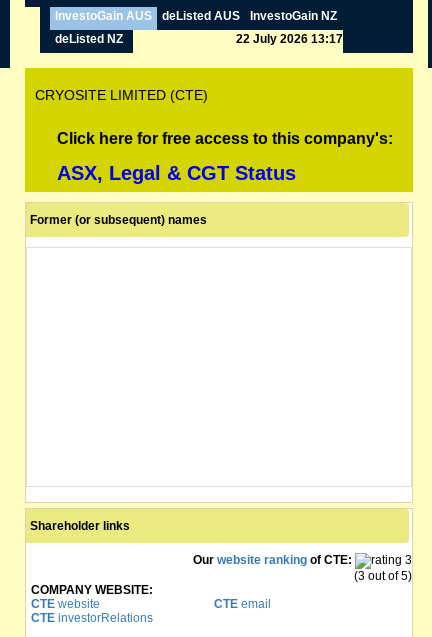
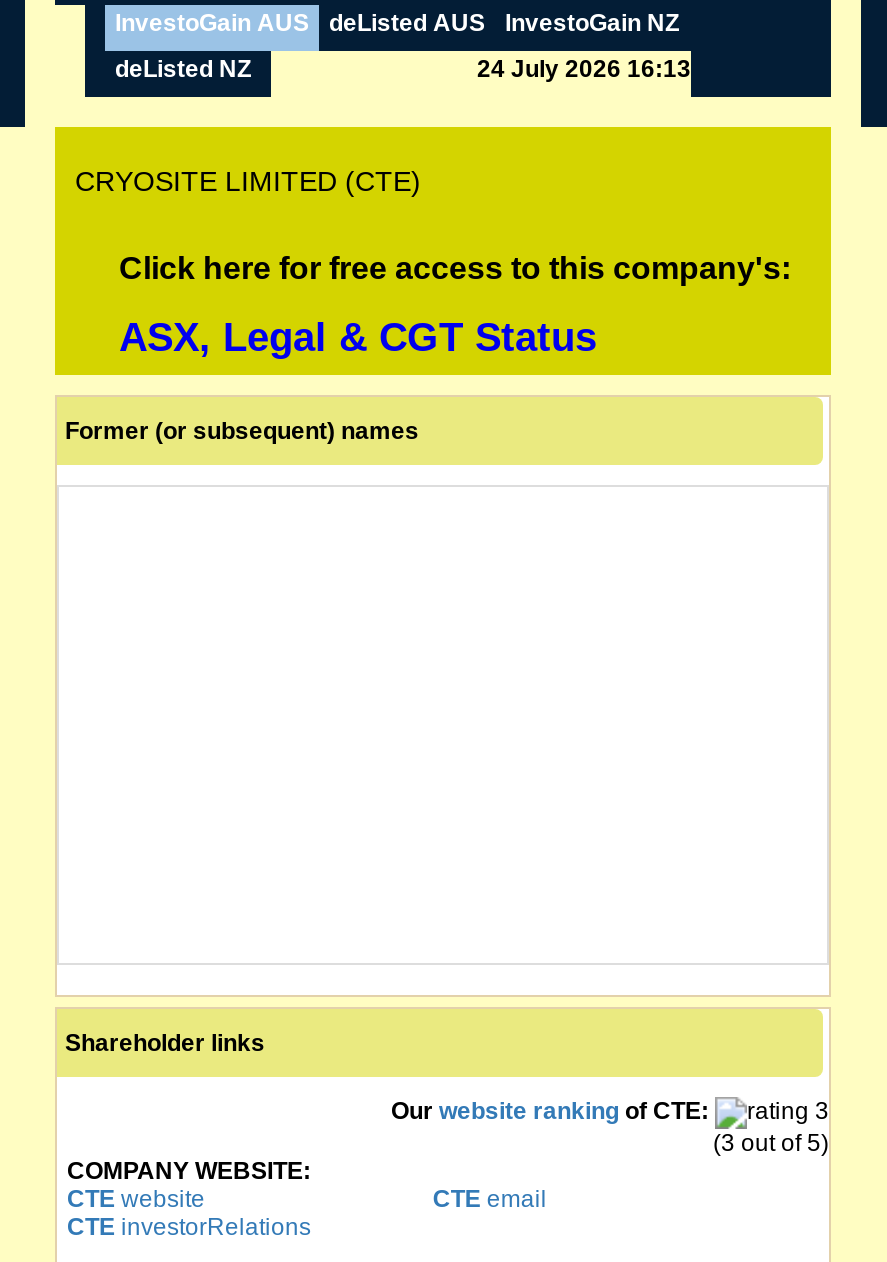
- 22 July 2026 13:17
+ 24 July 2026 16:13
